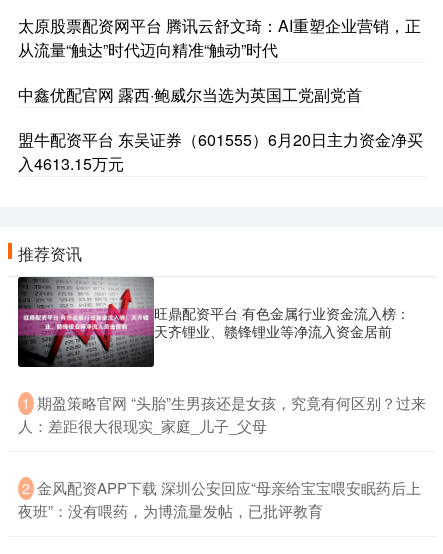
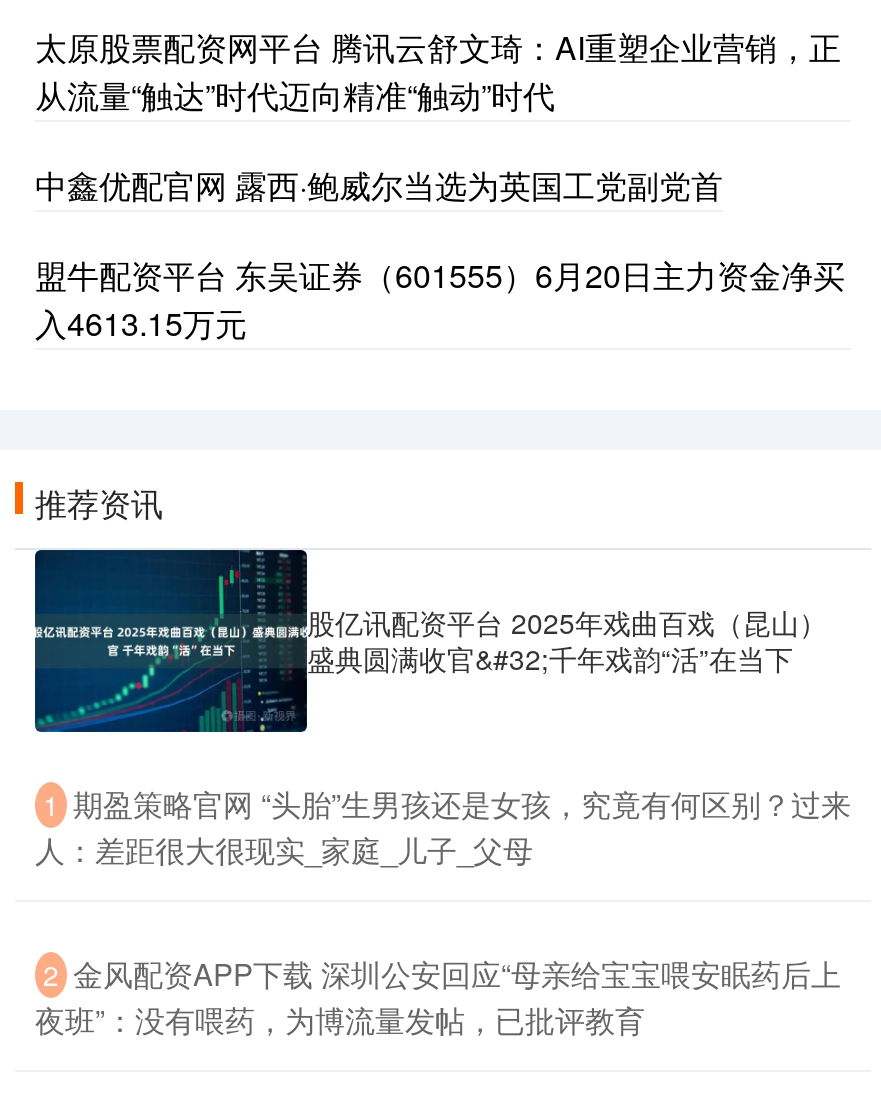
- [image]
- 旺鼎配资平台 有色金属行业资金流入榜：
- 天齐锂业、赣锋锂业等净流入资金居前
+ [image]
+ 股亿讯配资平台 2025年戏曲百戏（昆山）
+ 盛典圆满收官&#32;千年戏韵“活”在当下
